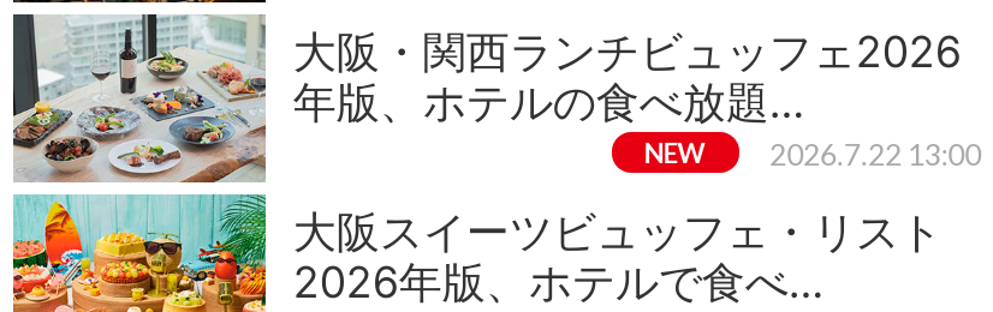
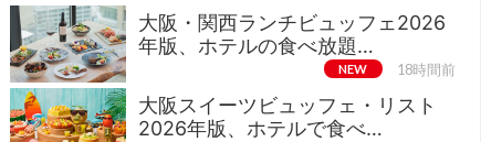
- 2026.7.22 13:00
+ 18時間前
